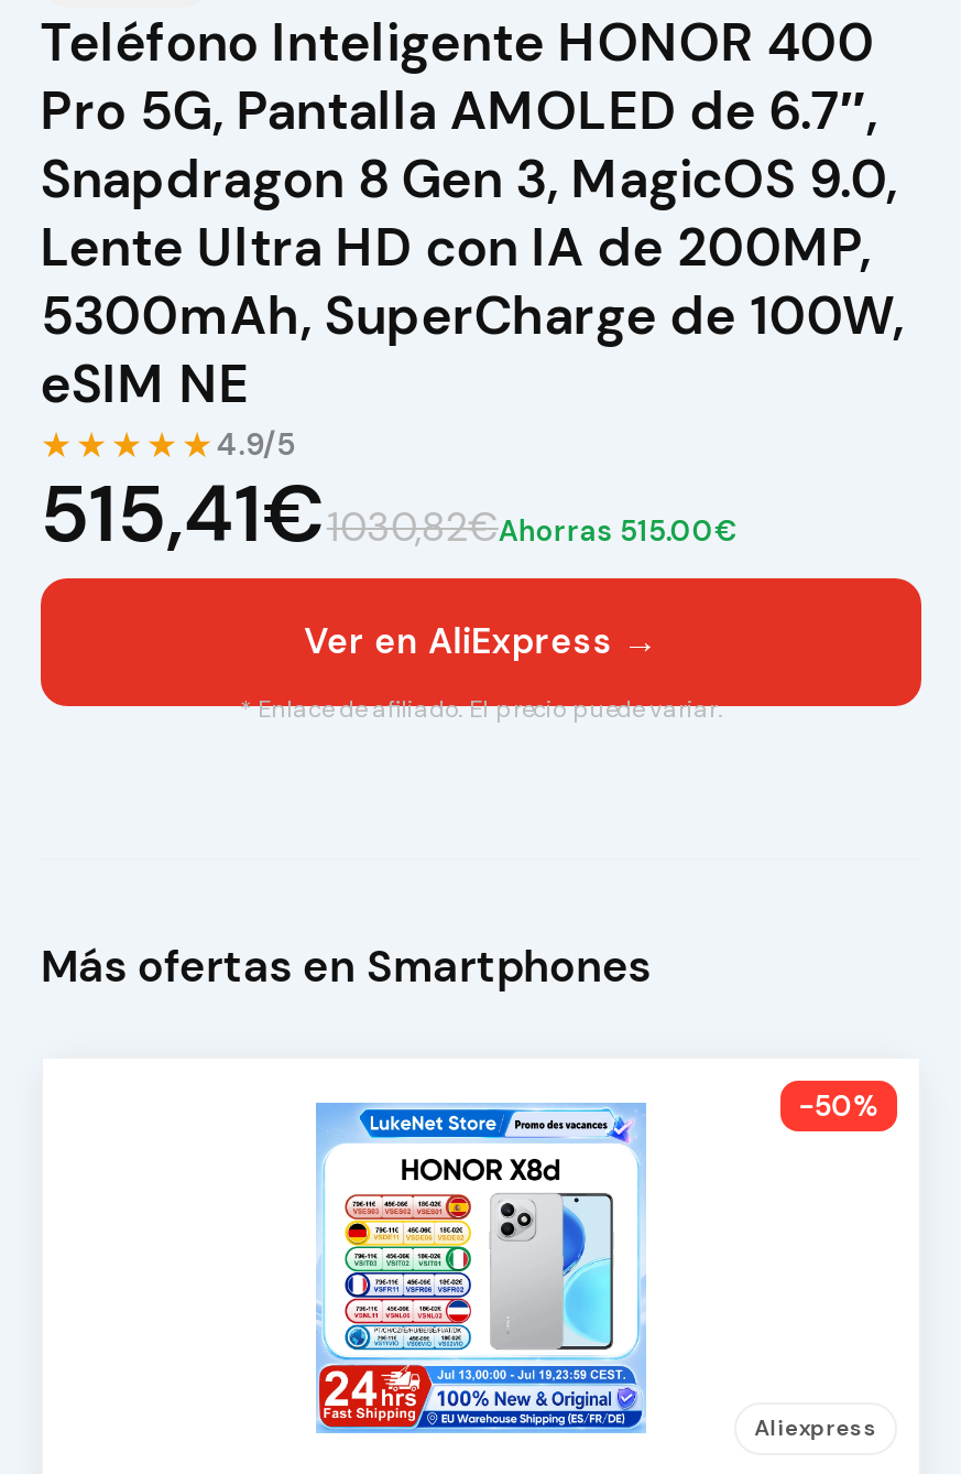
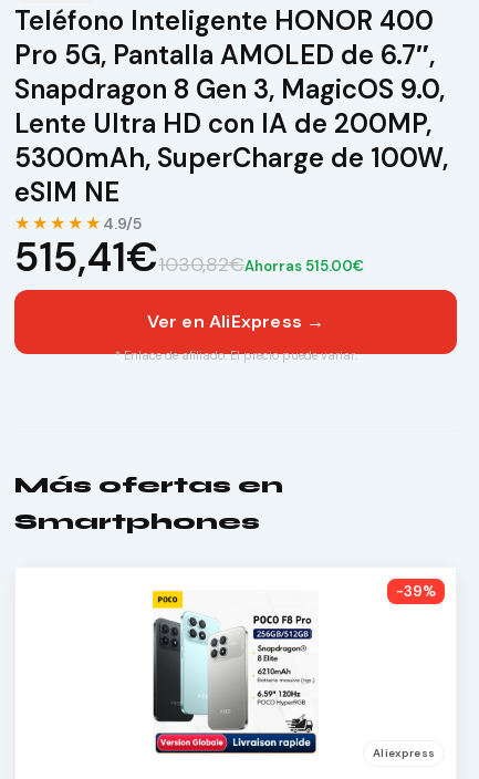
- -50%
+ -39%

- [image]
+ [image]
